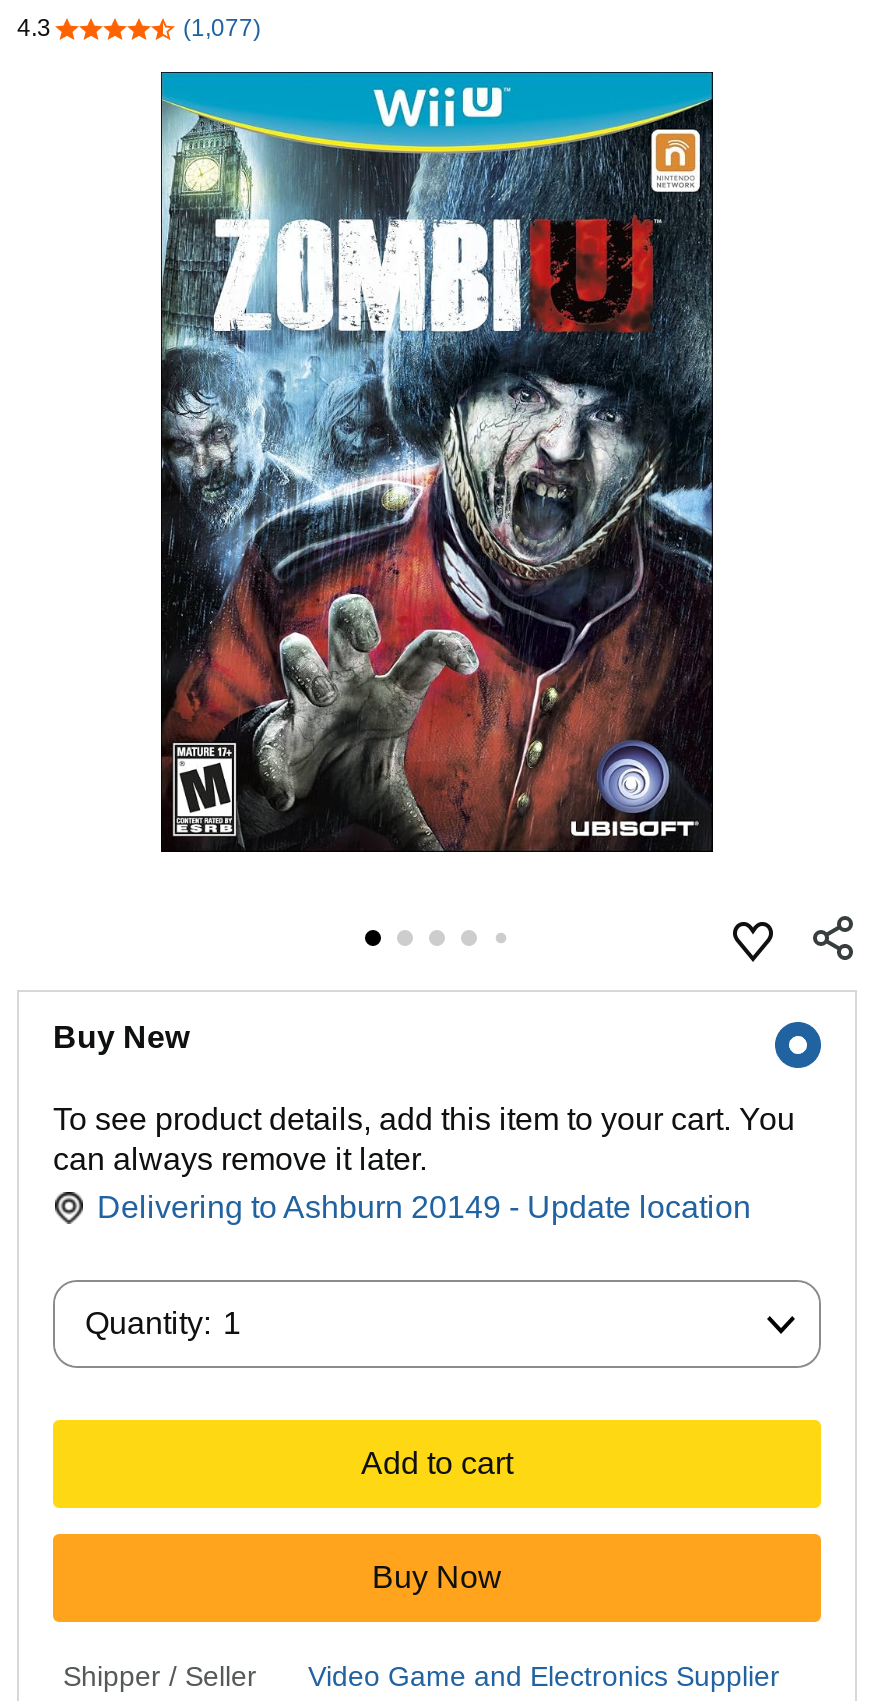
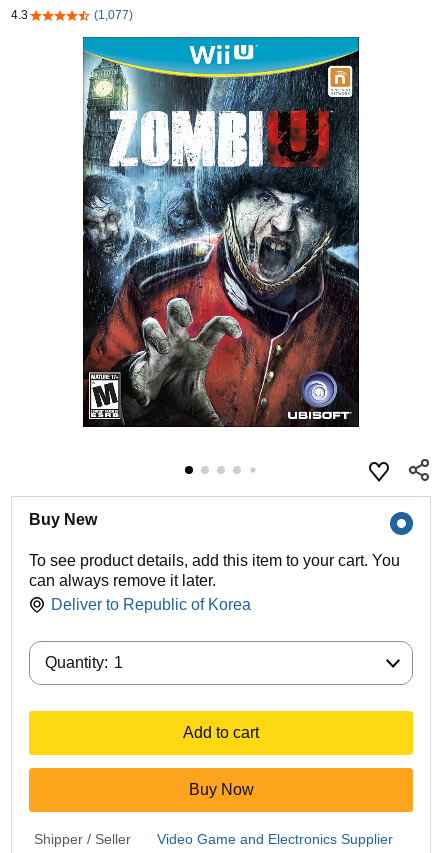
- Delivering to Ashburn 20149 - Update location
+ Deliver to Republic of Korea
